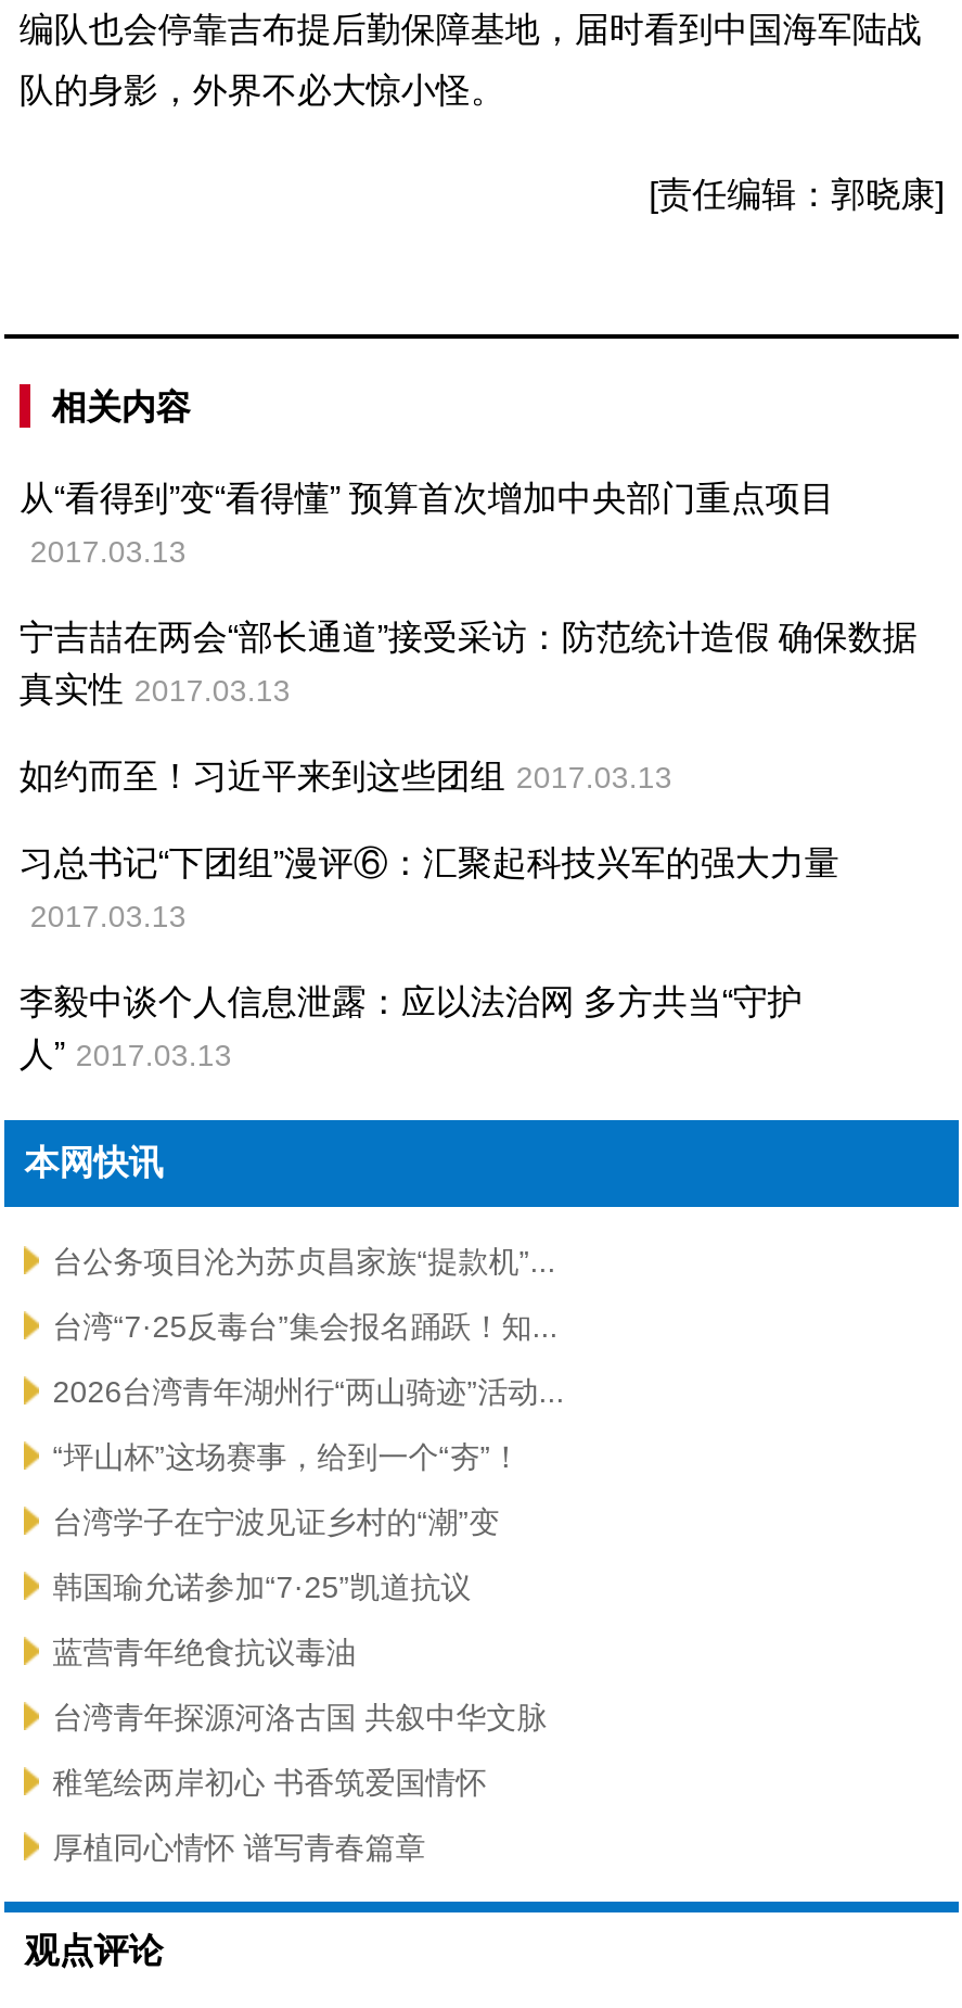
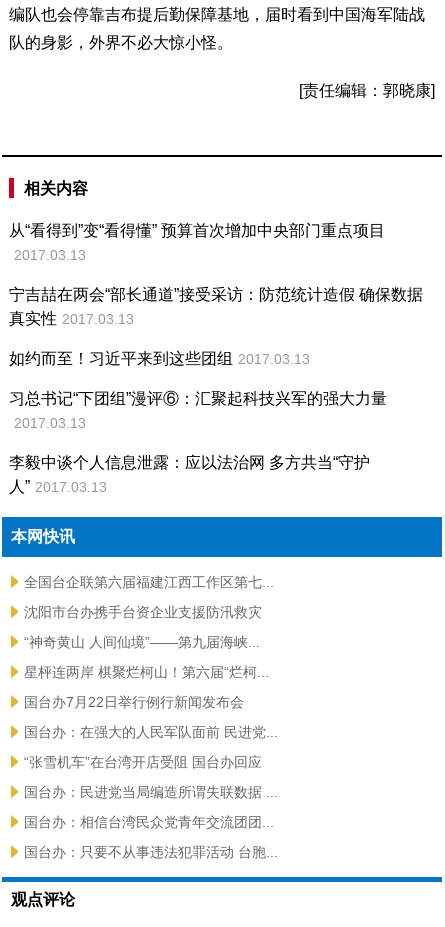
- 台公务项目沦为苏贞昌家族“提款机”...
+ 全国台企联第六届福建江西工作区第七...

- 台湾“7·25反毒台”集会报名踊跃！知...
+ 沈阳市台办携手台资企业支援防汛救灾

- 2026台湾青年湖州行“两山骑迹”活动...
+ “神奇黄山 人间仙境”——第九届海峡...

- “坪山杯”这场赛事，给到一个“夯”！
+ 星枰连两岸 棋聚烂柯山！第六届“烂柯...

- 台湾学子在宁波见证乡村的“潮”变
+ 国台办7月22日举行例行新闻发布会

- 韩国瑜允诺参加“7·25”凯道抗议
+ 国台办：在强大的人民军队面前 民进党...

- 蓝营青年绝食抗议毒油
+ “张雪机车”在台湾开店受阻 国台办回应

- 台湾青年探源河洛古国 共叙中华文脉
+ 国台办：民进党当局编造所谓失联数据 ...

- 稚笔绘两岸初心 书香筑爱国情怀
+ 国台办：相信台湾民众党青年交流团团...

- 厚植同心情怀 谱写青春篇章
+ 国台办：只要不从事违法犯罪活动 台胞...
